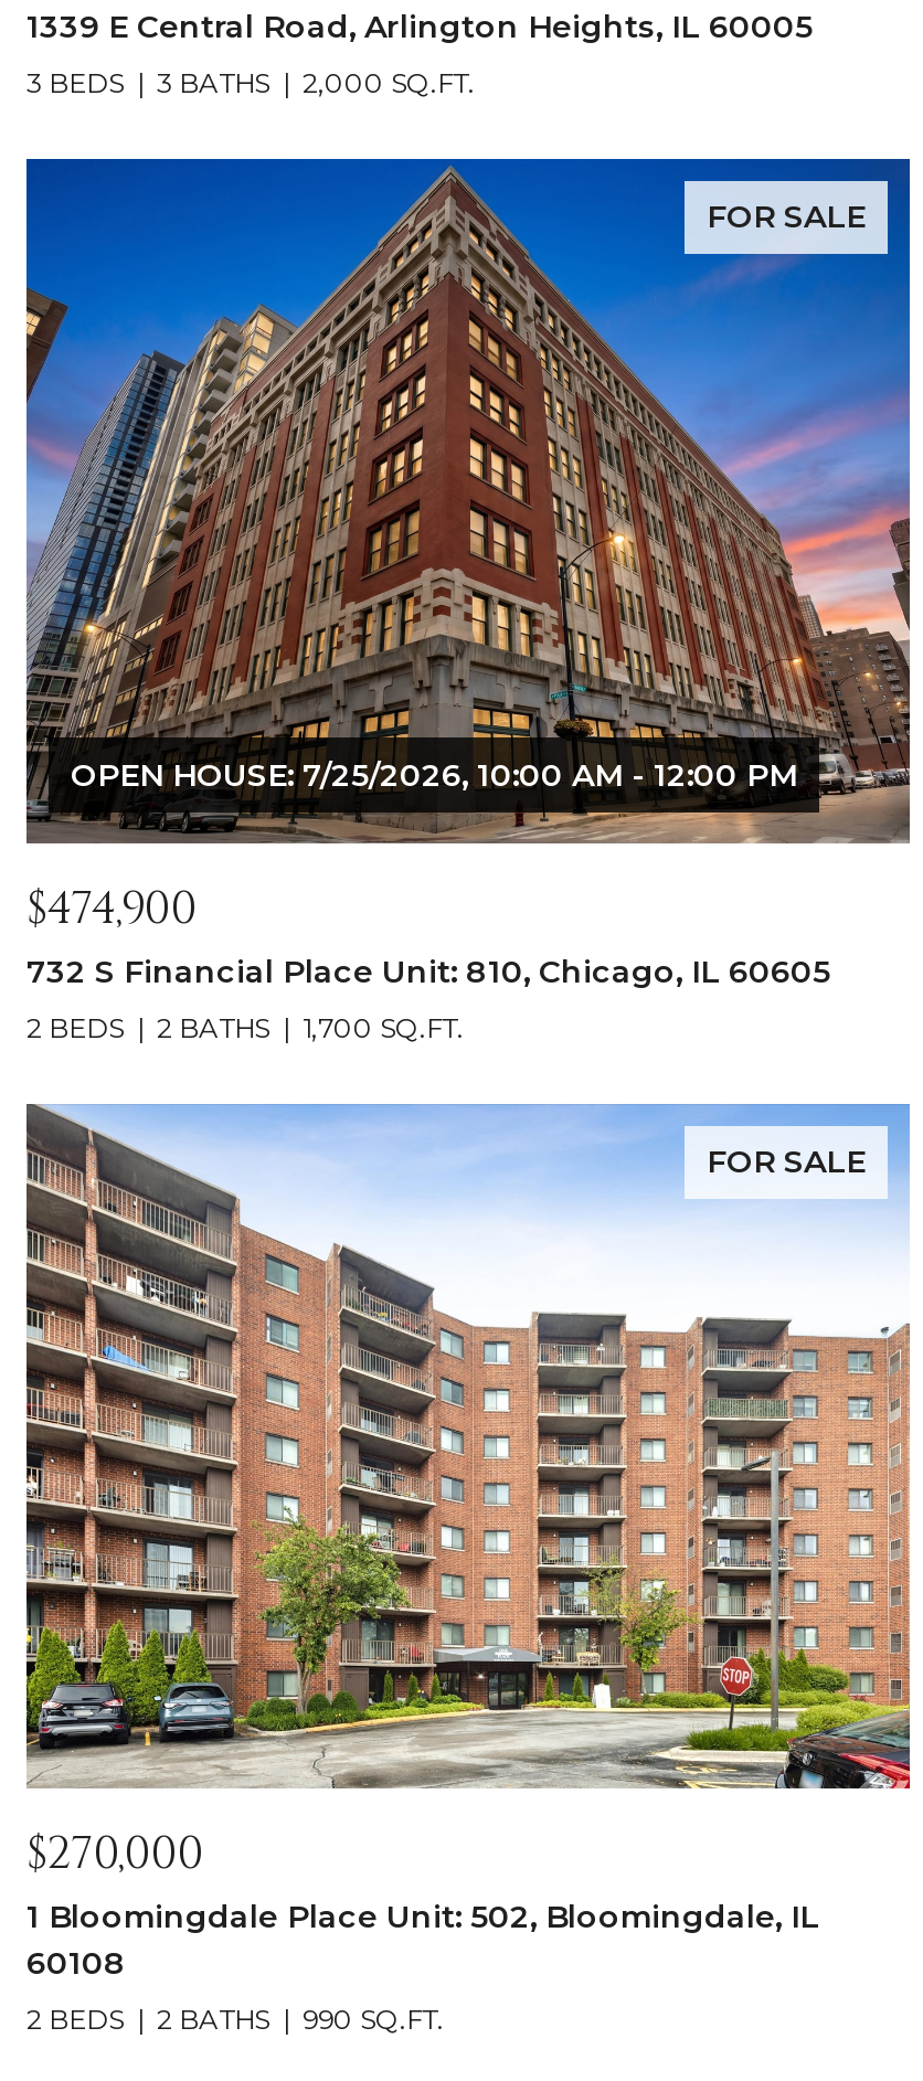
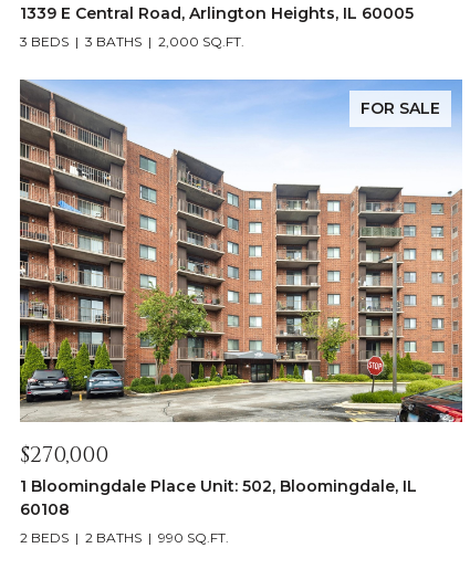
- [image]
- FOR SALE

- OPEN HOUSE: 7/25/2026, 10:00 AM - 12:00 PM
- $474,900
- 732 S Financial Place Unit: 810, Chicago, IL 60605
- 2 BEDS
- 2 BATHS
- 1,700 SQ.FT.
